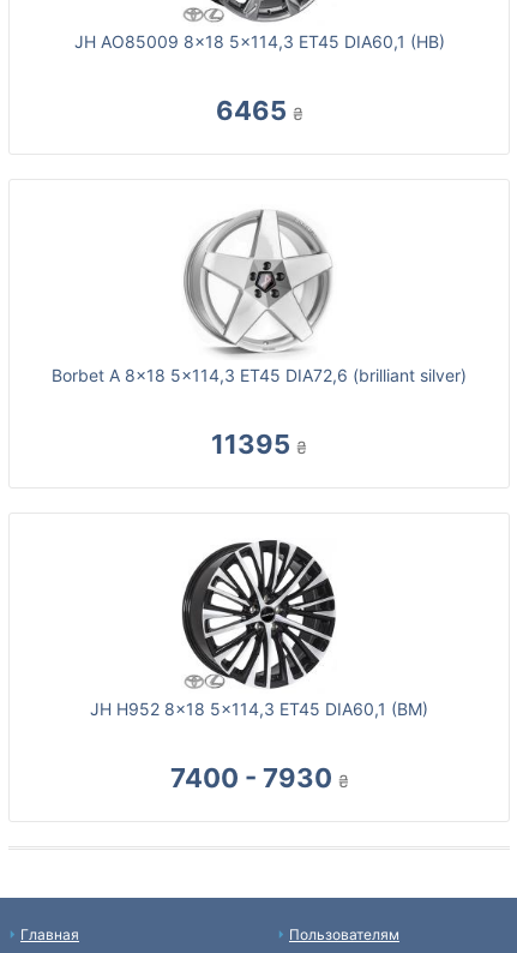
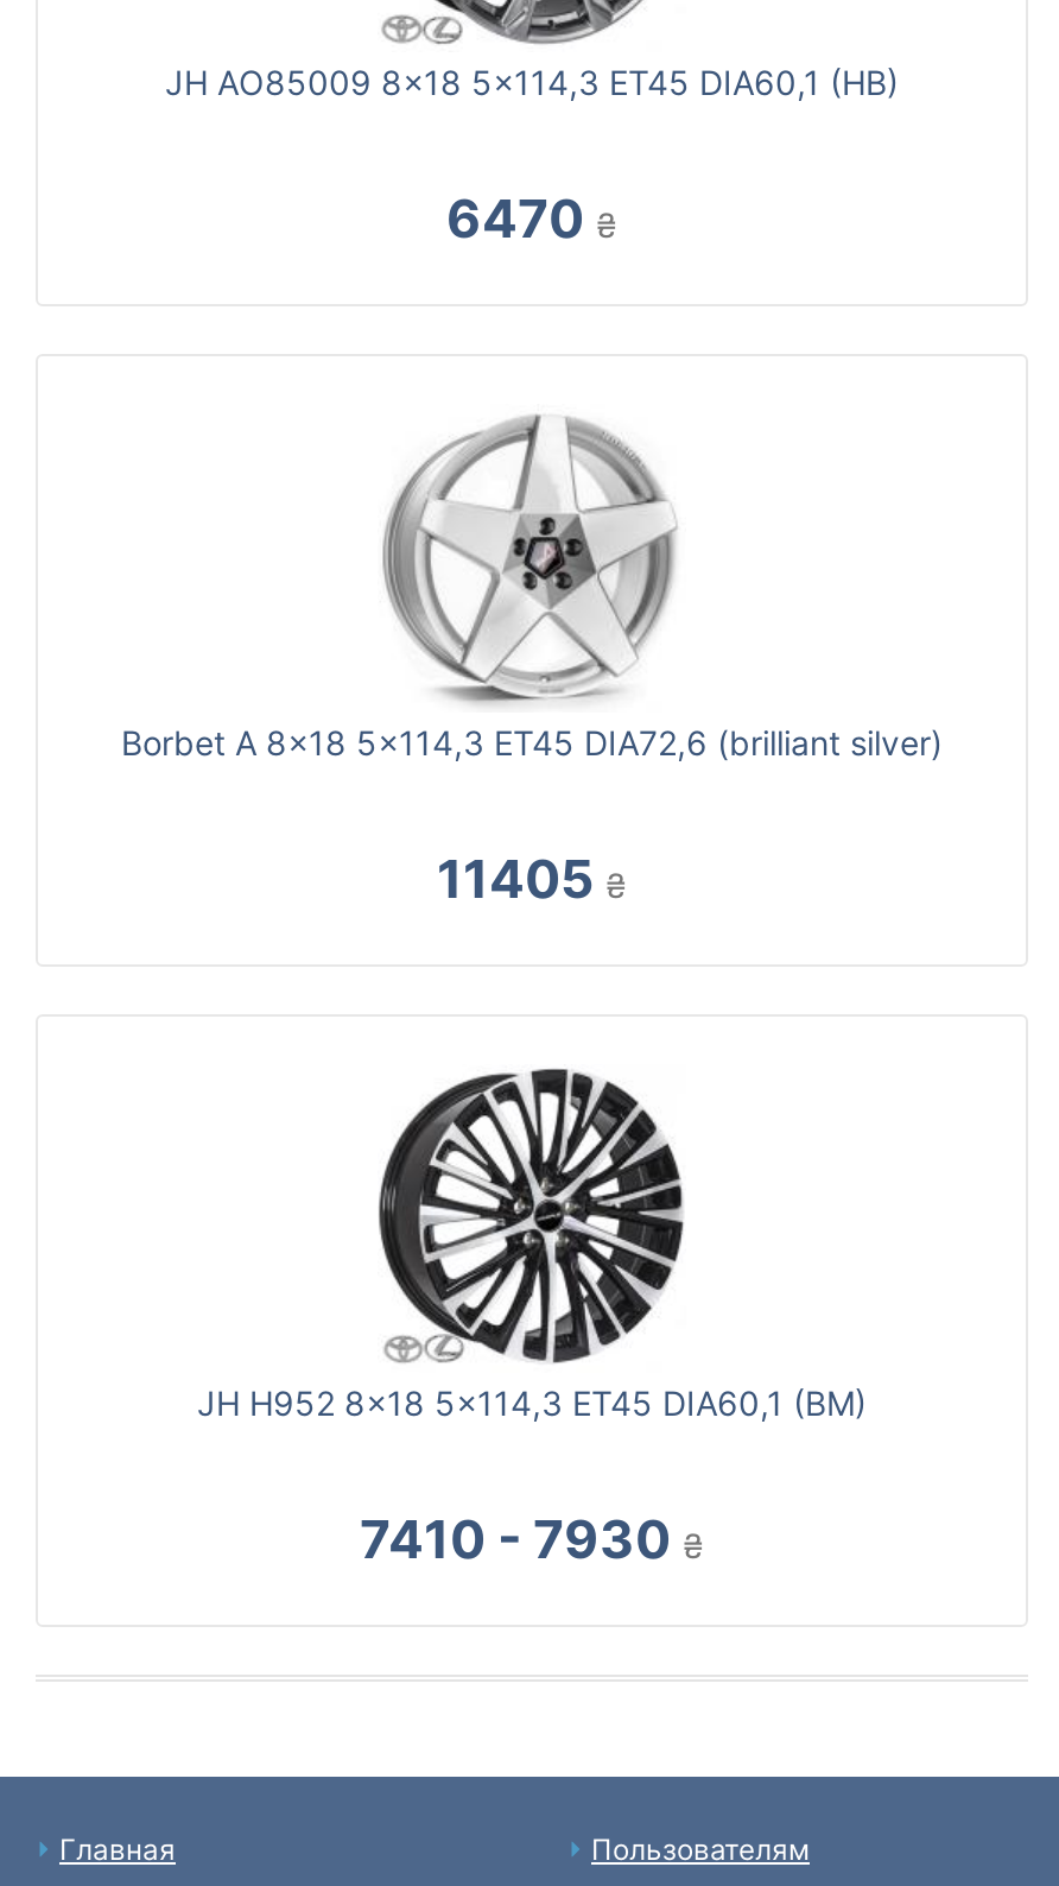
- 6465 ₴
+ 6470 ₴

- 11395 ₴
+ 11405 ₴

- 7400 - 7930 ₴
+ 7410 - 7930 ₴
